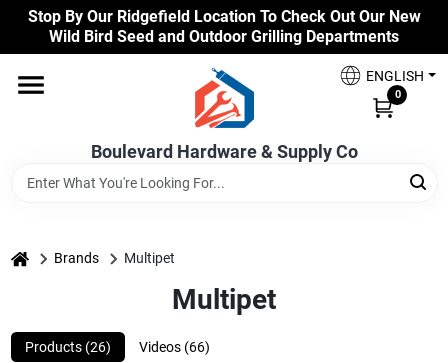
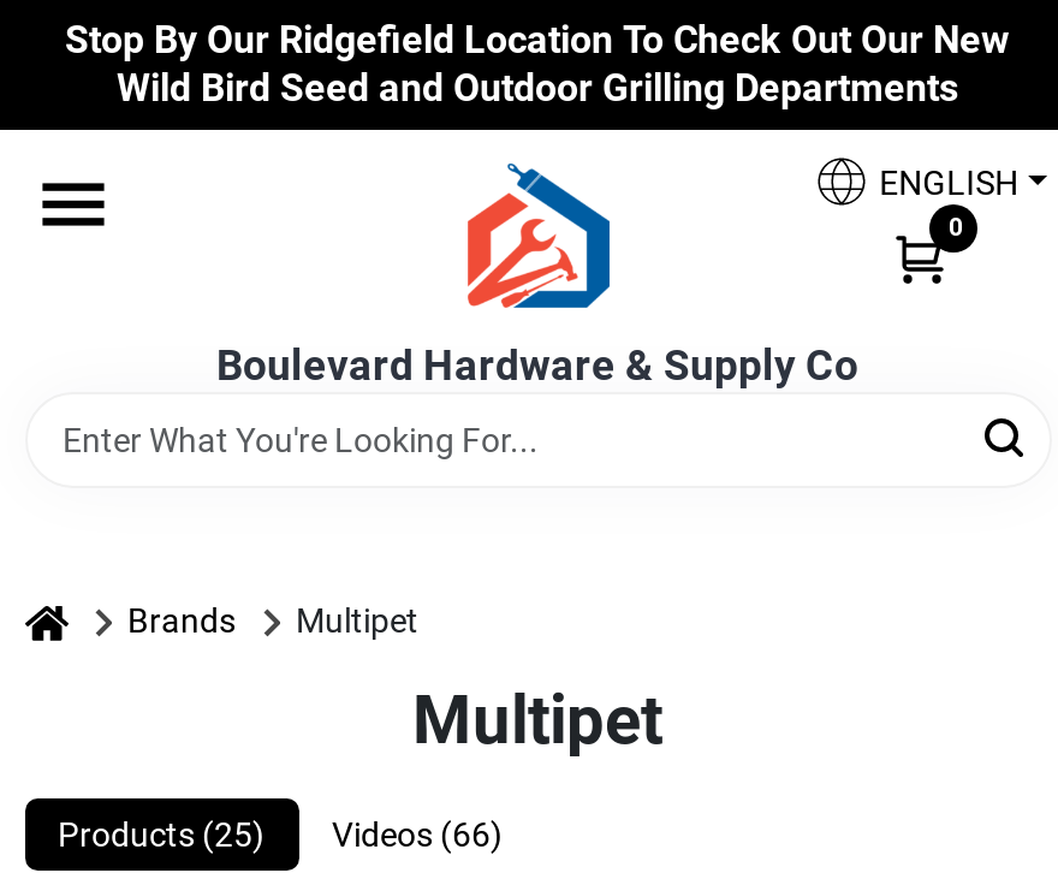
- Products (26) Videos (66)
+ Products (25) Videos (66)
